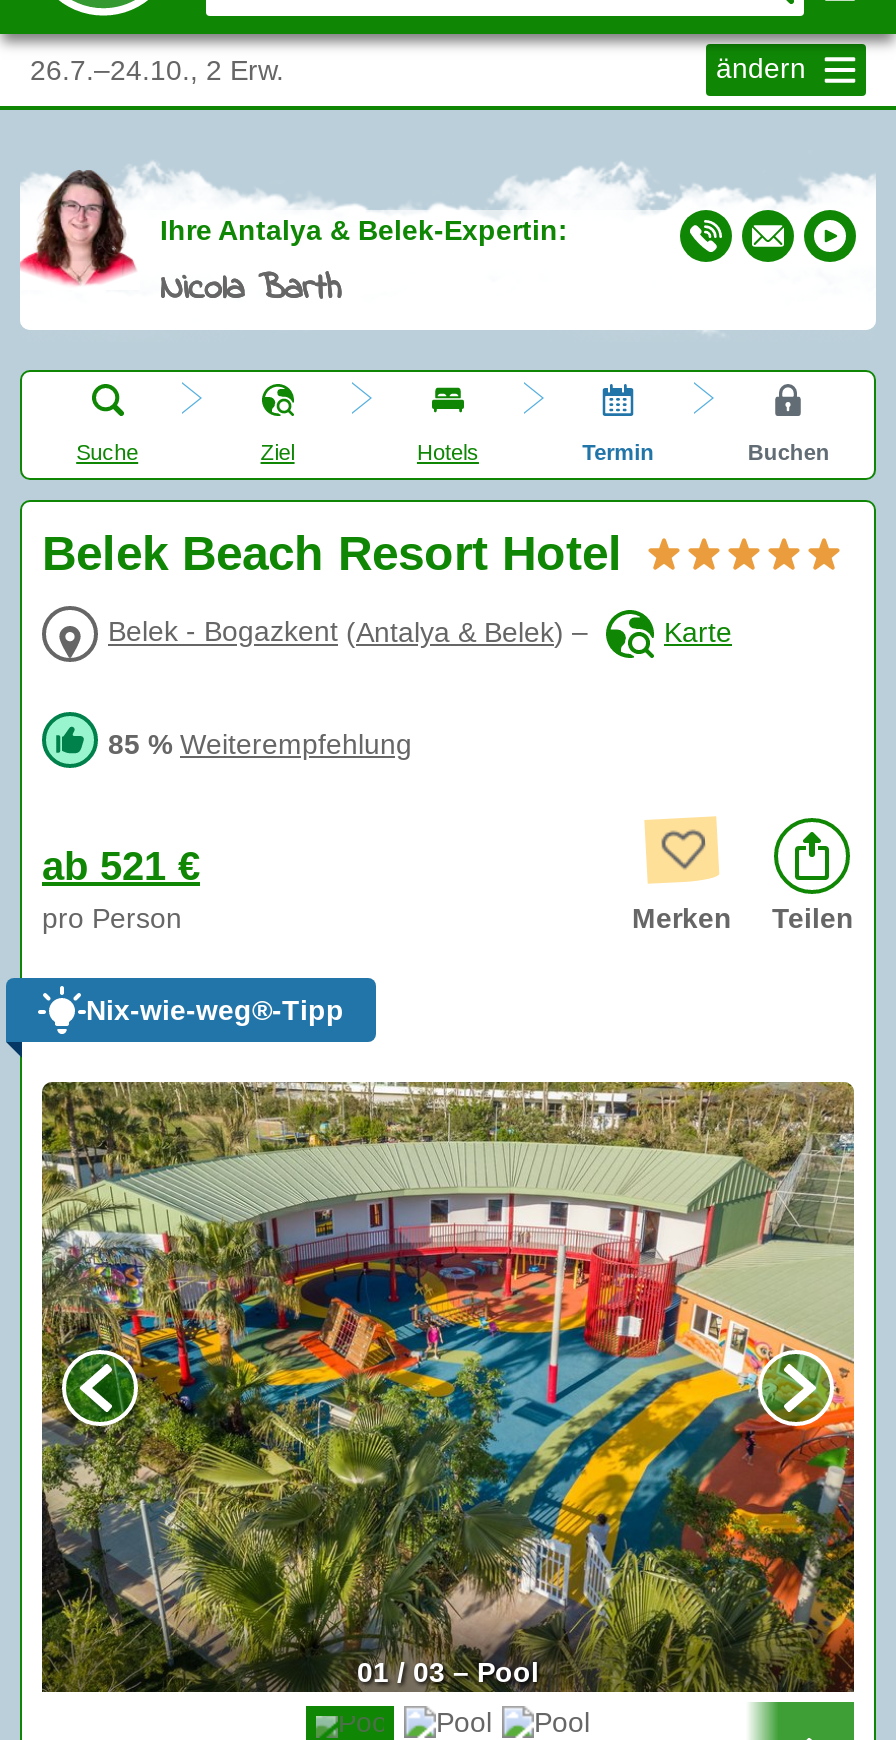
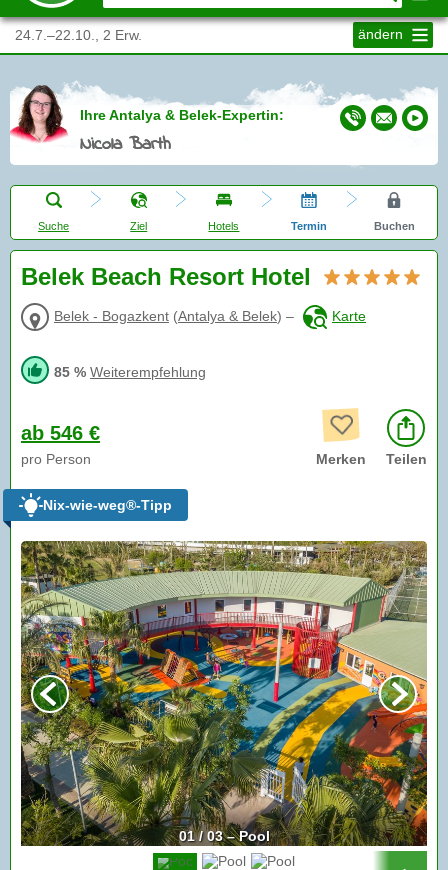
- 26.7.–24.10., 2 Erw.
+ 24.7.–22.10., 2 Erw.

- ab 521 €
+ ab 546 €
